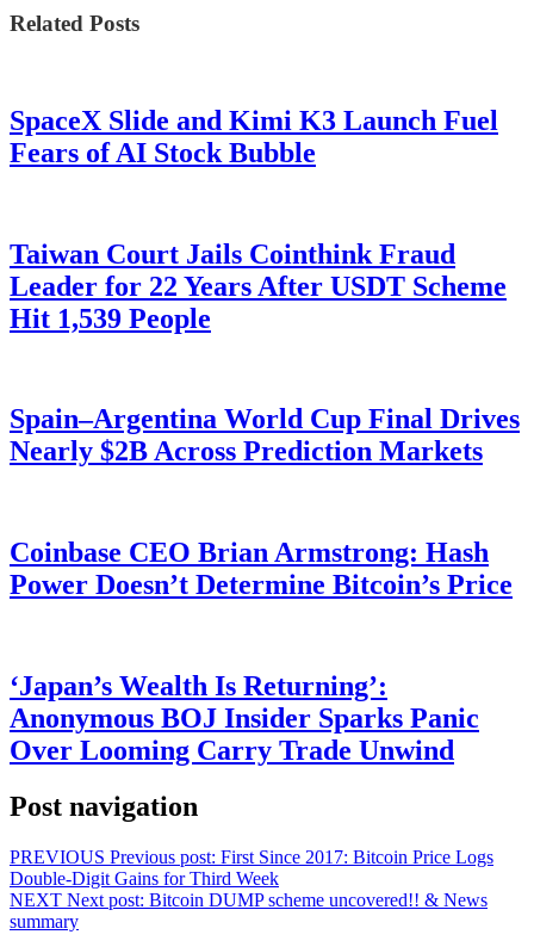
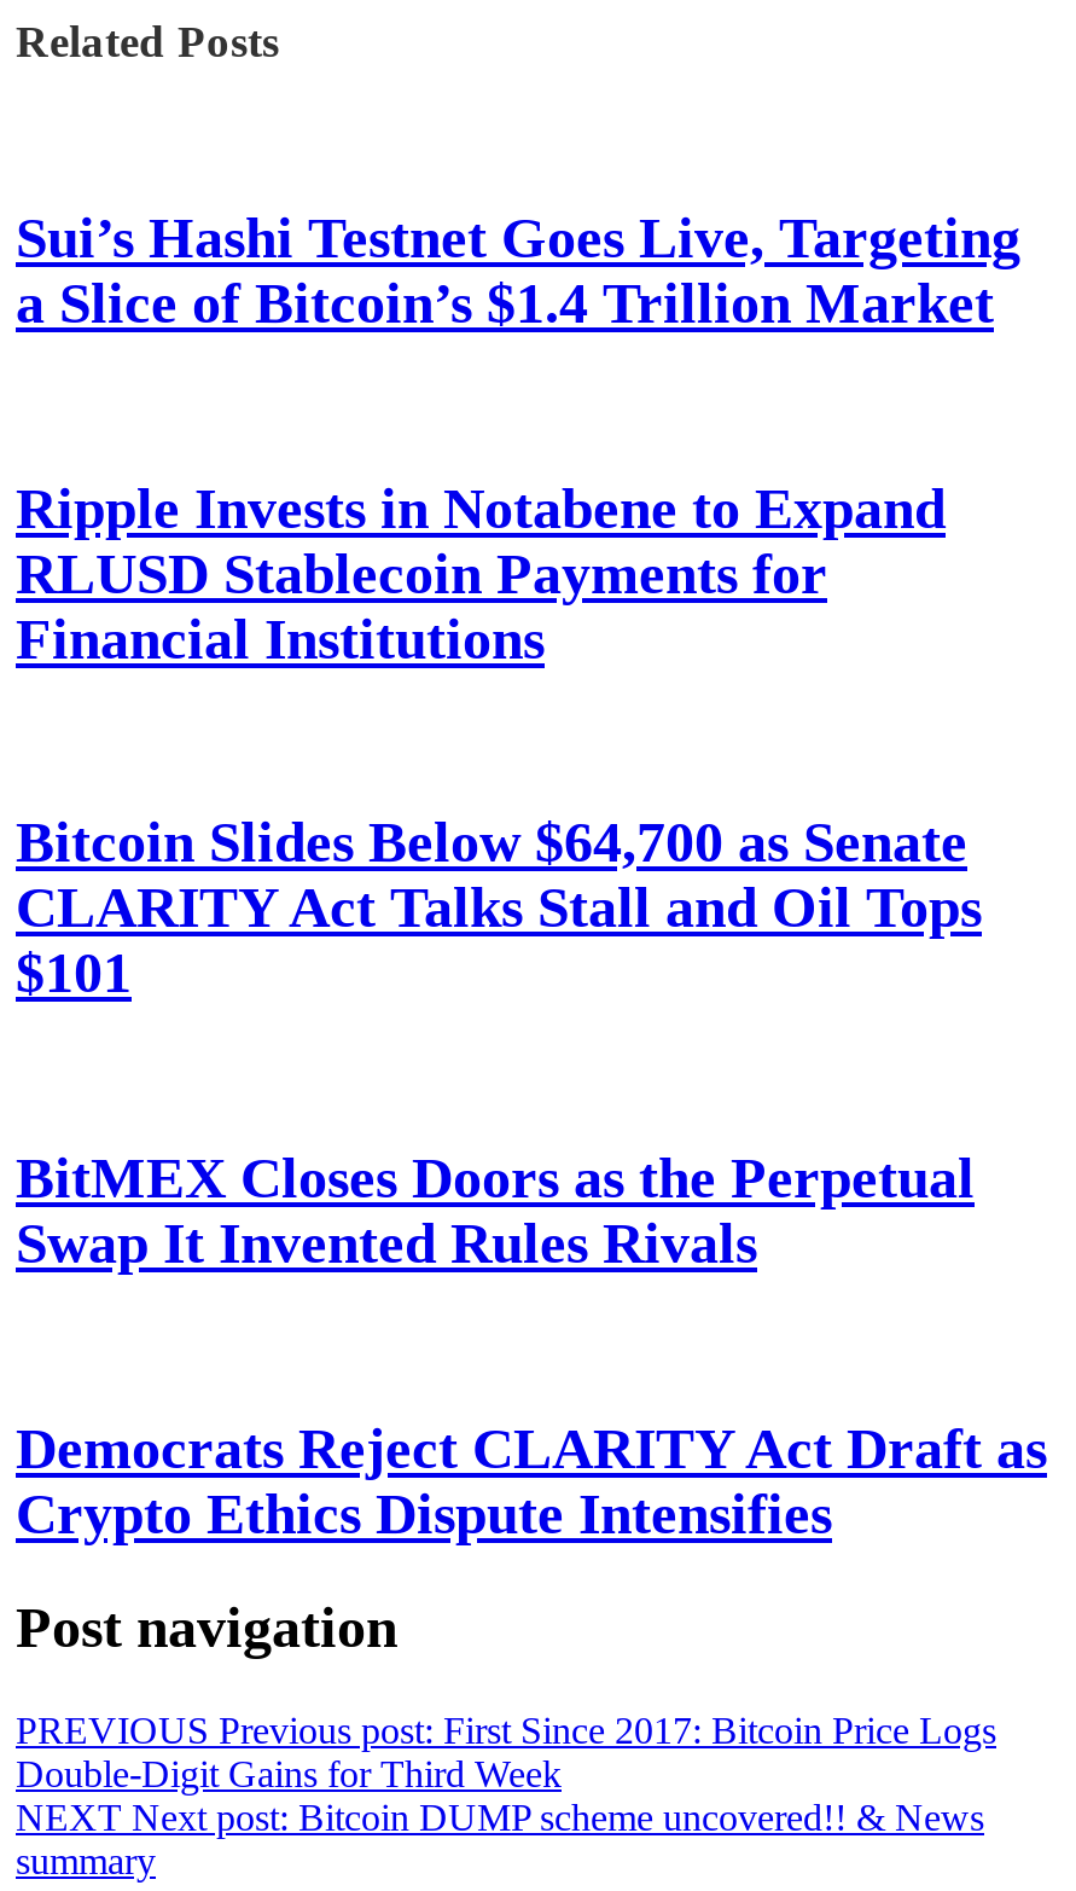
- SpaceX Slide and Kimi K3 Launch Fuel
- Fears of AI Stock Bubble
+ Sui’s Hashi Testnet Goes Live, Targeting
+ a Slice of Bitcoin’s $1.4 Trillion Market

- Taiwan Court Jails Cointhink Fraud
- Leader for 22 Years After USDT Scheme
- Hit 1,539 People
+ Ripple Invests in Notabene to Expand
+ RLUSD Stablecoin Payments for
+ Financial Institutions

- Spain–Argentina World Cup Final Drives
- Nearly $2B Across Prediction Markets
+ Bitcoin Slides Below $64,700 as Senate
+ CLARITY Act Talks Stall and Oil Tops
+ $101

- Coinbase CEO Brian Armstrong: Hash
- Power Doesn’t Determine Bitcoin’s Price
+ BitMEX Closes Doors as the Perpetual
+ Swap It Invented Rules Rivals

- ‘Japan’s Wealth Is Returning’:
- Anonymous BOJ Insider Sparks Panic
- Over Looming Carry Trade Unwind
+ Democrats Reject CLARITY Act Draft as
+ Crypto Ethics Dispute Intensifies
